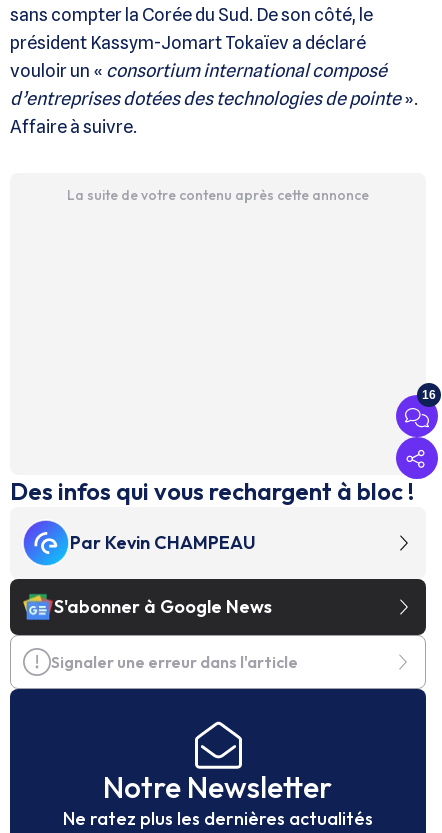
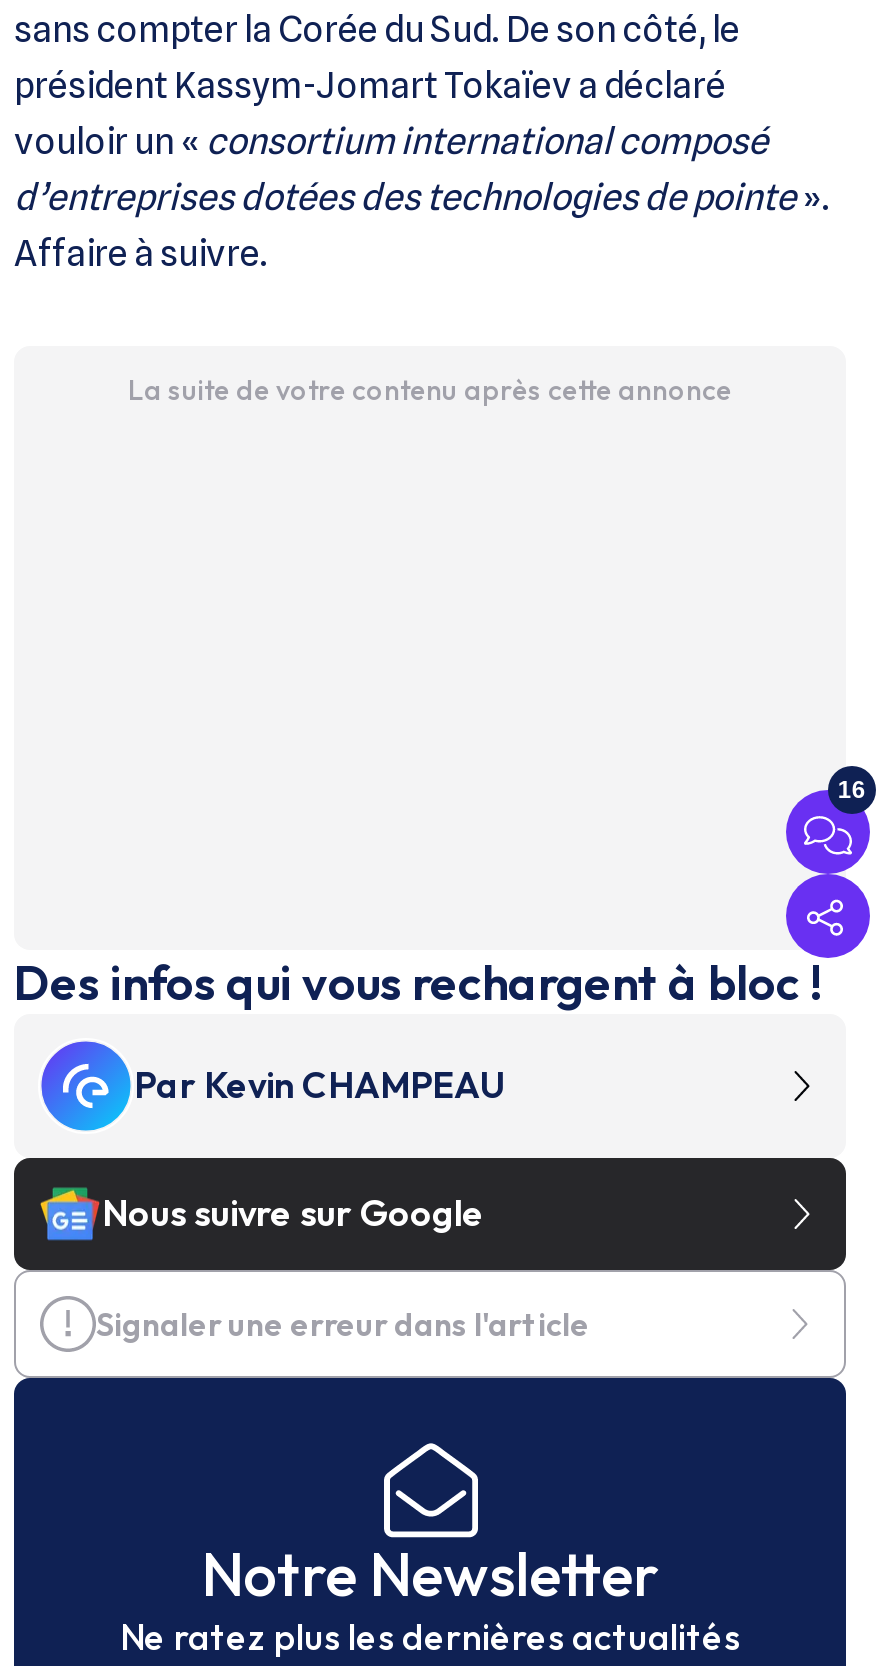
- S'abonner à Google News
+ Nous suivre sur Google
